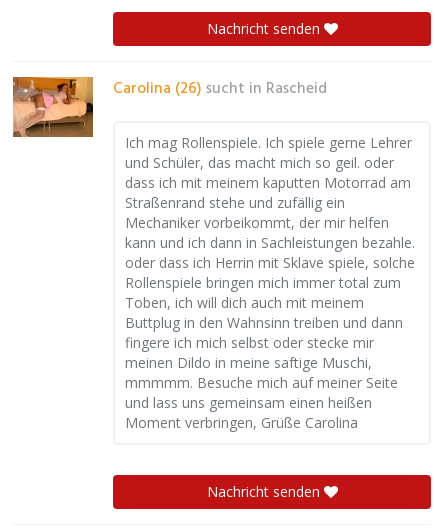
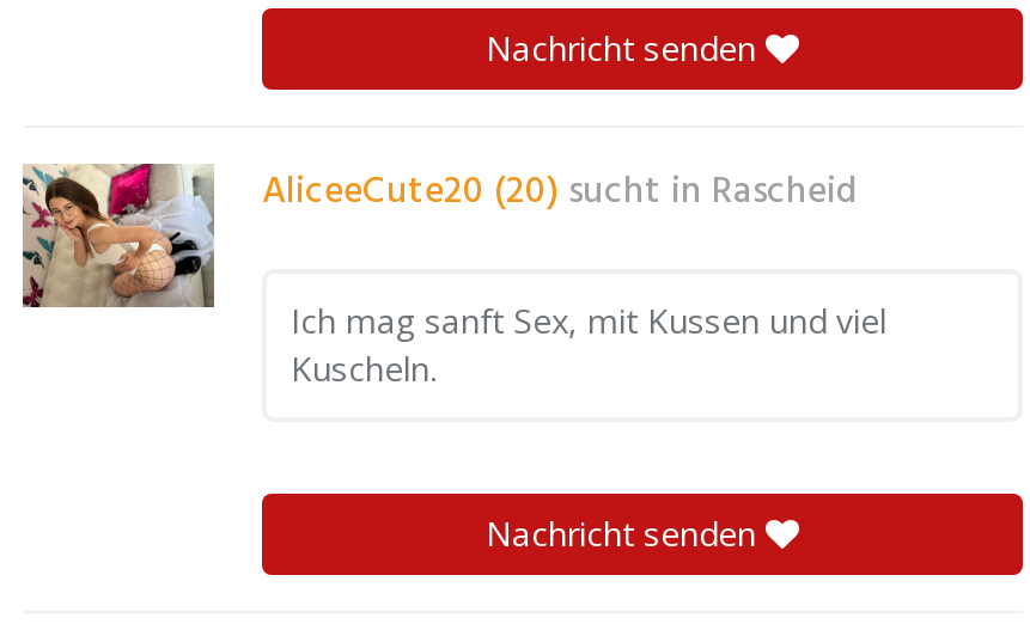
- [image]
- Carolina (26) sucht in Rascheid
+ [image]
+ AliceeCute20 (20) sucht in Rascheid

- Ich mag Rollenspiele. Ich spiele gerne Lehrer
- und Schüler, das macht mich so geil. oder
- dass ich mit meinem kaputten Motorrad am
- Straßenrand stehe und zufällig ein
- Mechaniker vorbeikommt, der mir helfen
- kann und ich dann in Sachleistungen bezahle.
- oder dass ich Herrin mit Sklave spiele, solche
- Rollenspiele bringen mich immer total zum
- Toben, ich will dich auch mit meinem
- Buttplug in den Wahnsinn treiben und dann
- fingere ich mich selbst oder stecke mir
- meinen Dildo in meine saftige Muschi,
- mmmmm. Besuche mich auf meiner Seite
- und lass uns gemeinsam einen heißen
- Moment verbringen, Grüße Carolina
+ Ich mag sanft Sex, mit Kussen und viel
+ Kuscheln.
